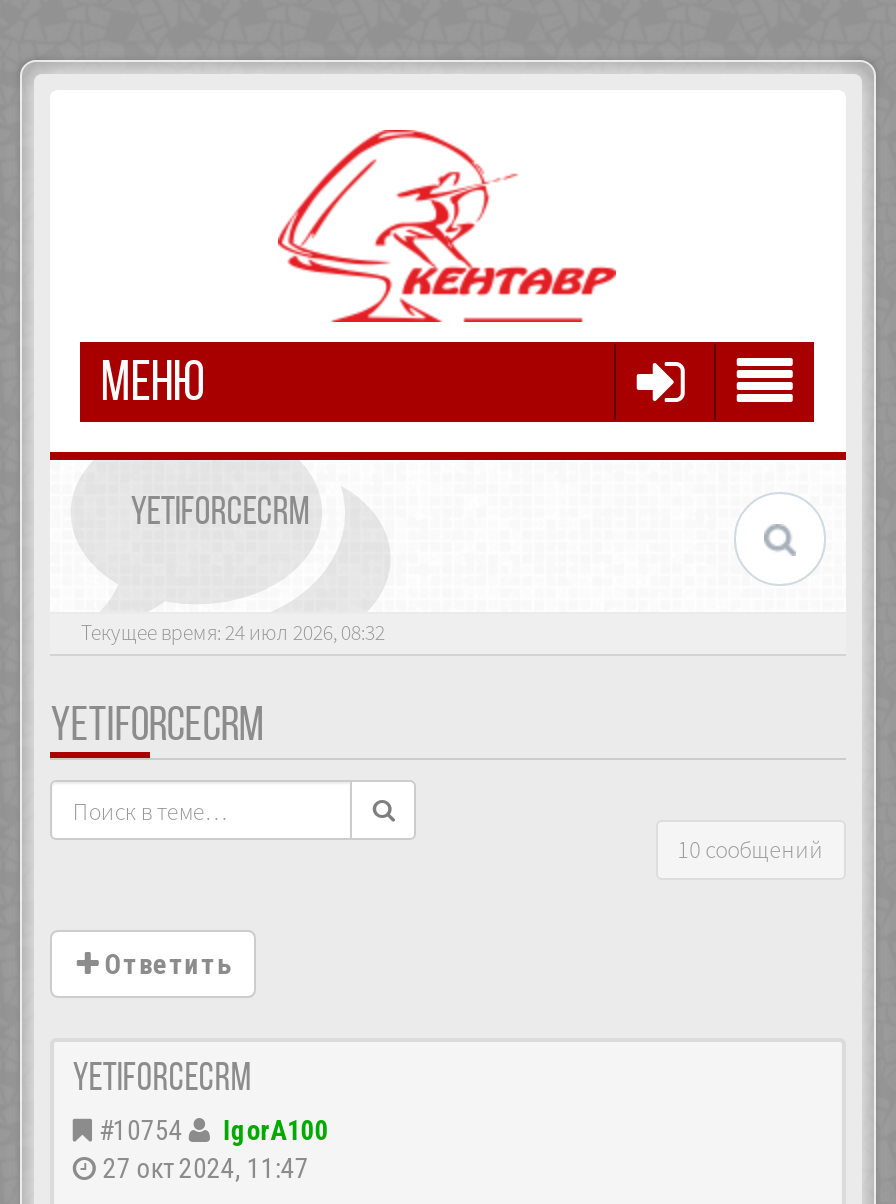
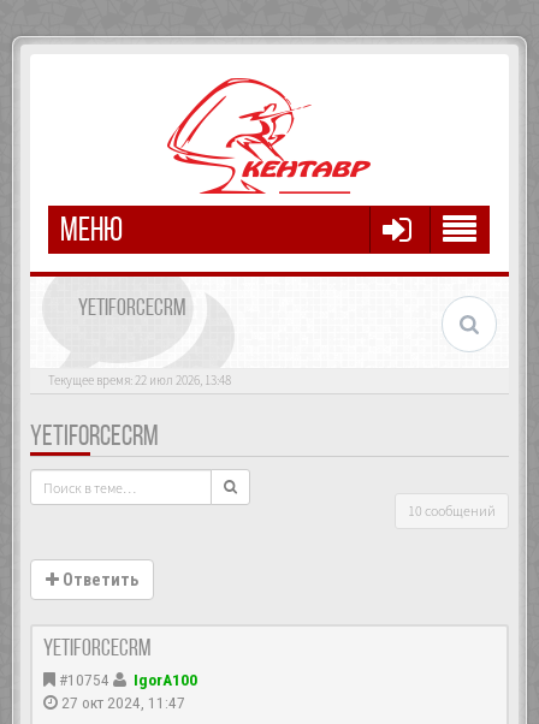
- Текущее время: 24 июл 2026, 08:32
+ Текущее время: 22 июл 2026, 13:48
